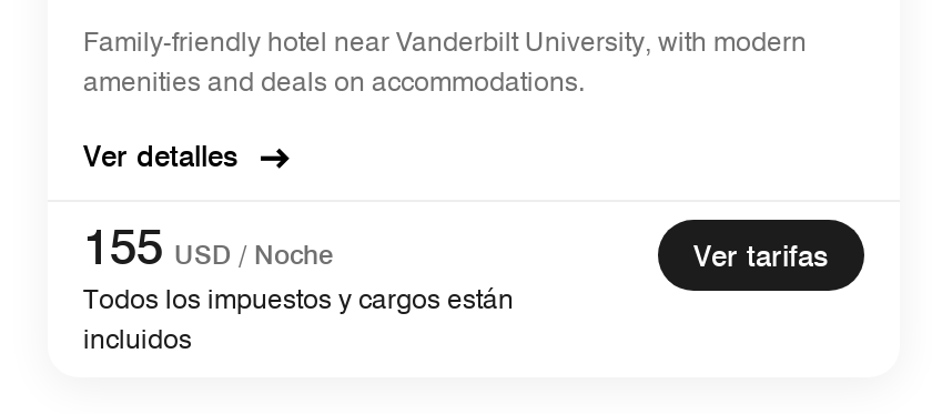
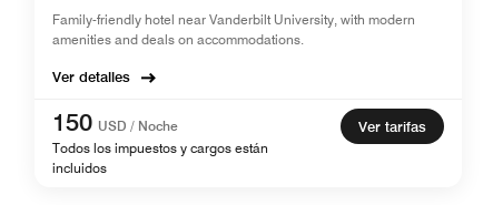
- 155 USD / Noche
+ 150 USD / Noche
